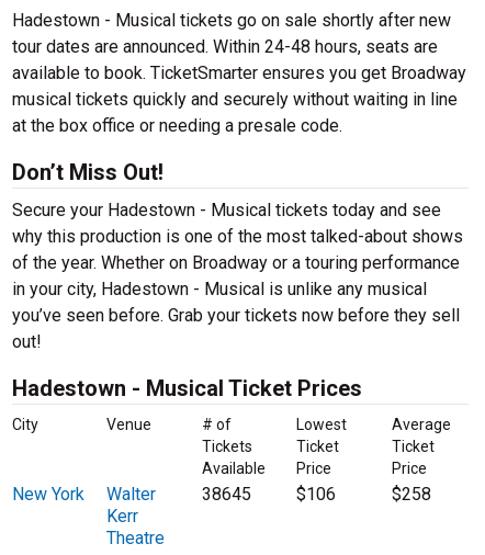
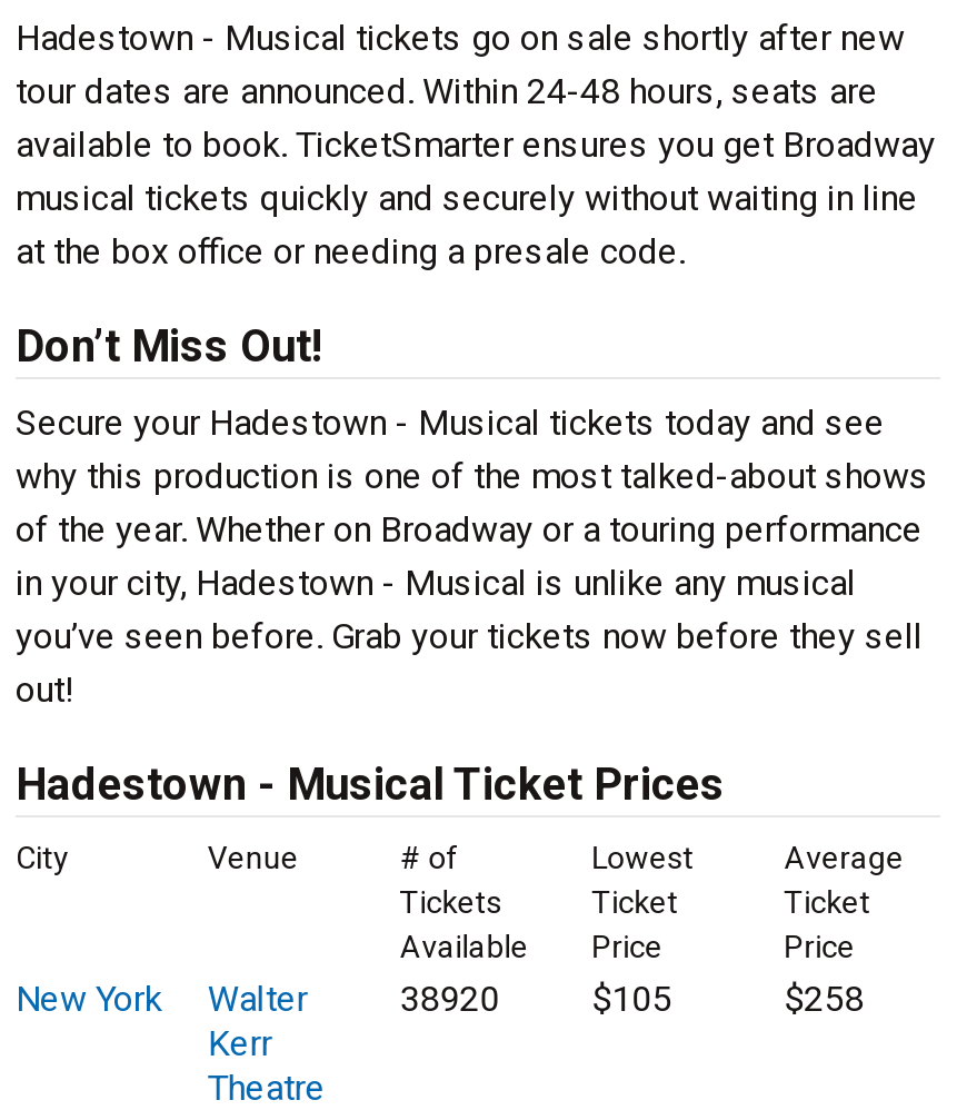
- 38645
+ 38920

- $106
+ $105
